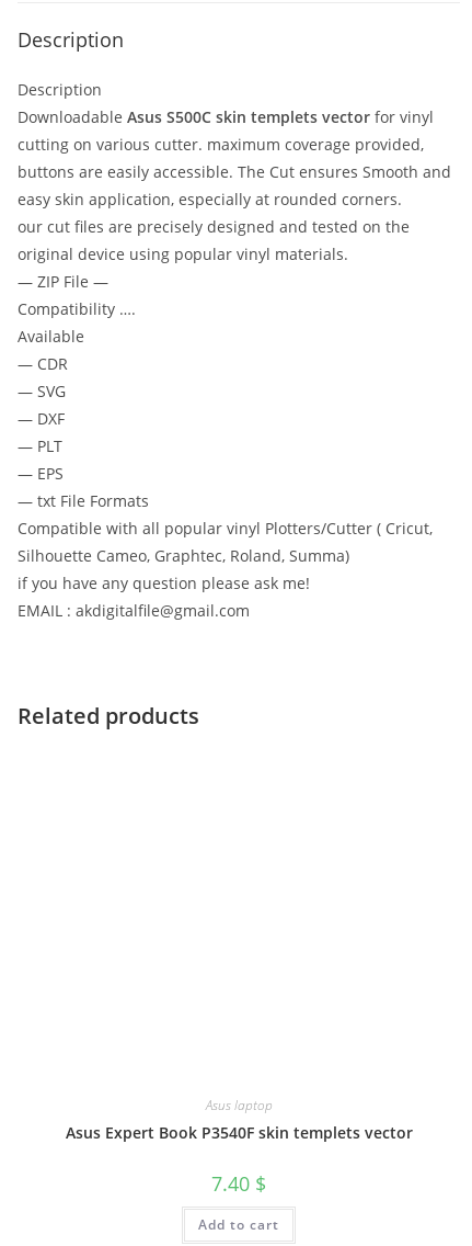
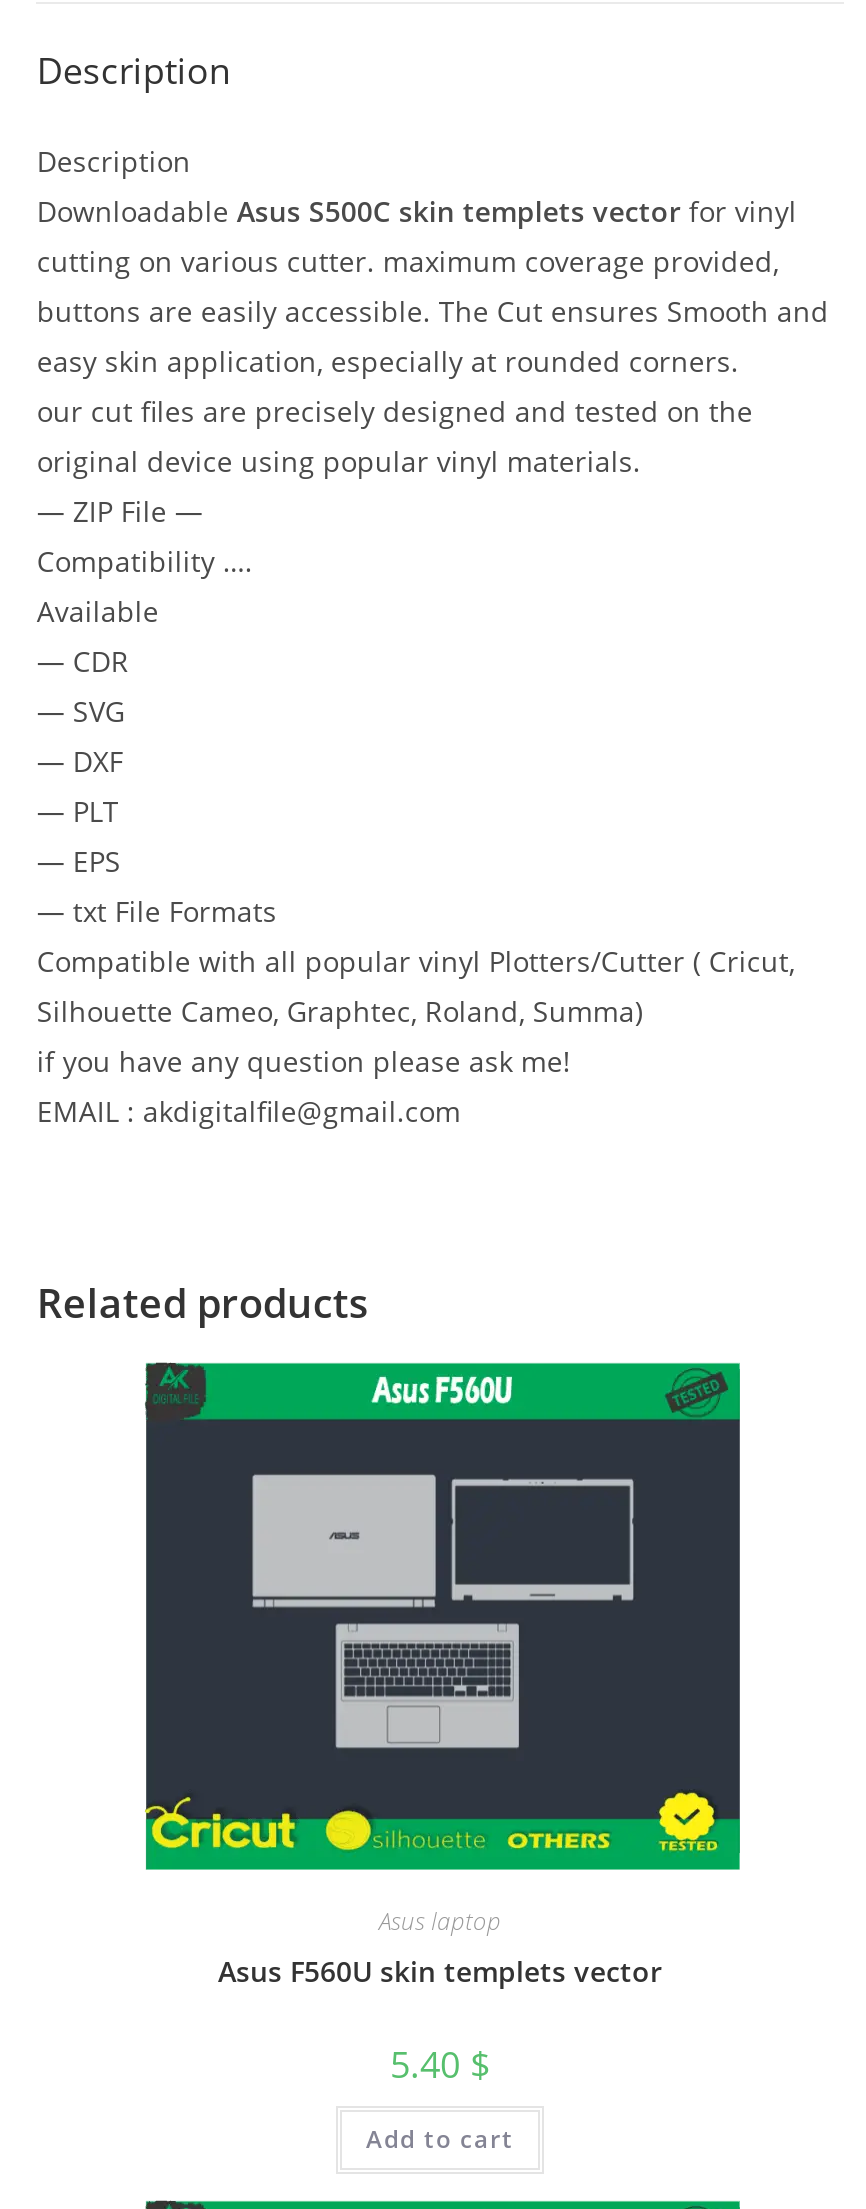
+ [image]

- Asus Expert Book P3540F skin templets vector
+ Asus F560U skin templets vector

- 7.40 $
+ 5.40 $
